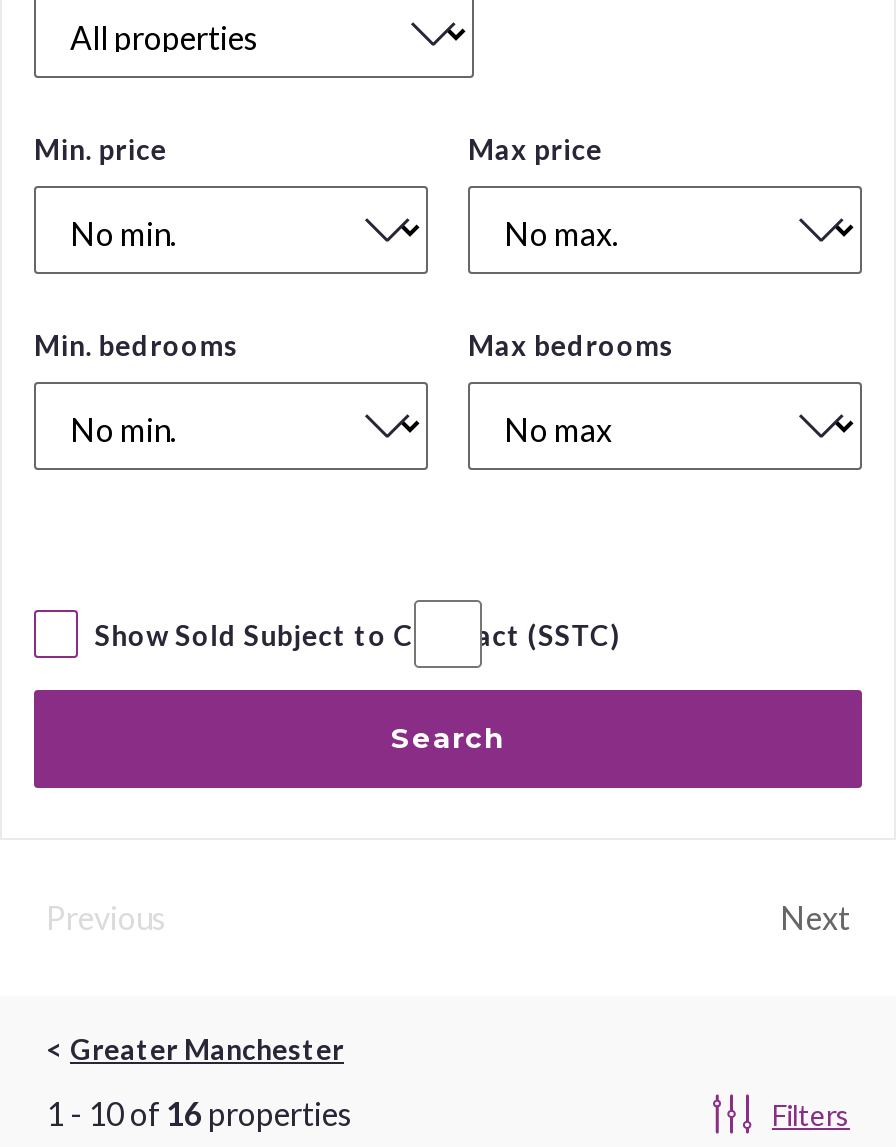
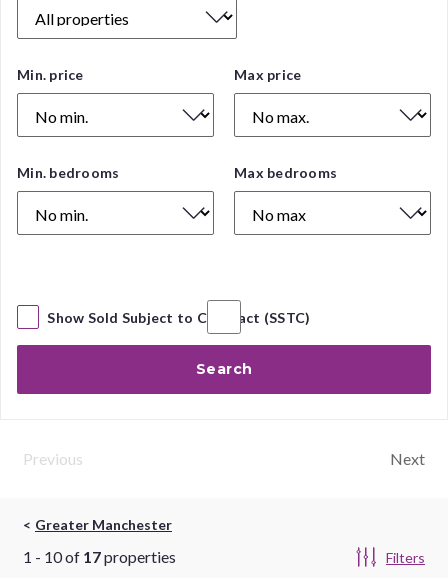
- 1 - 10 of 16 properties
+ 1 - 10 of 17 properties
